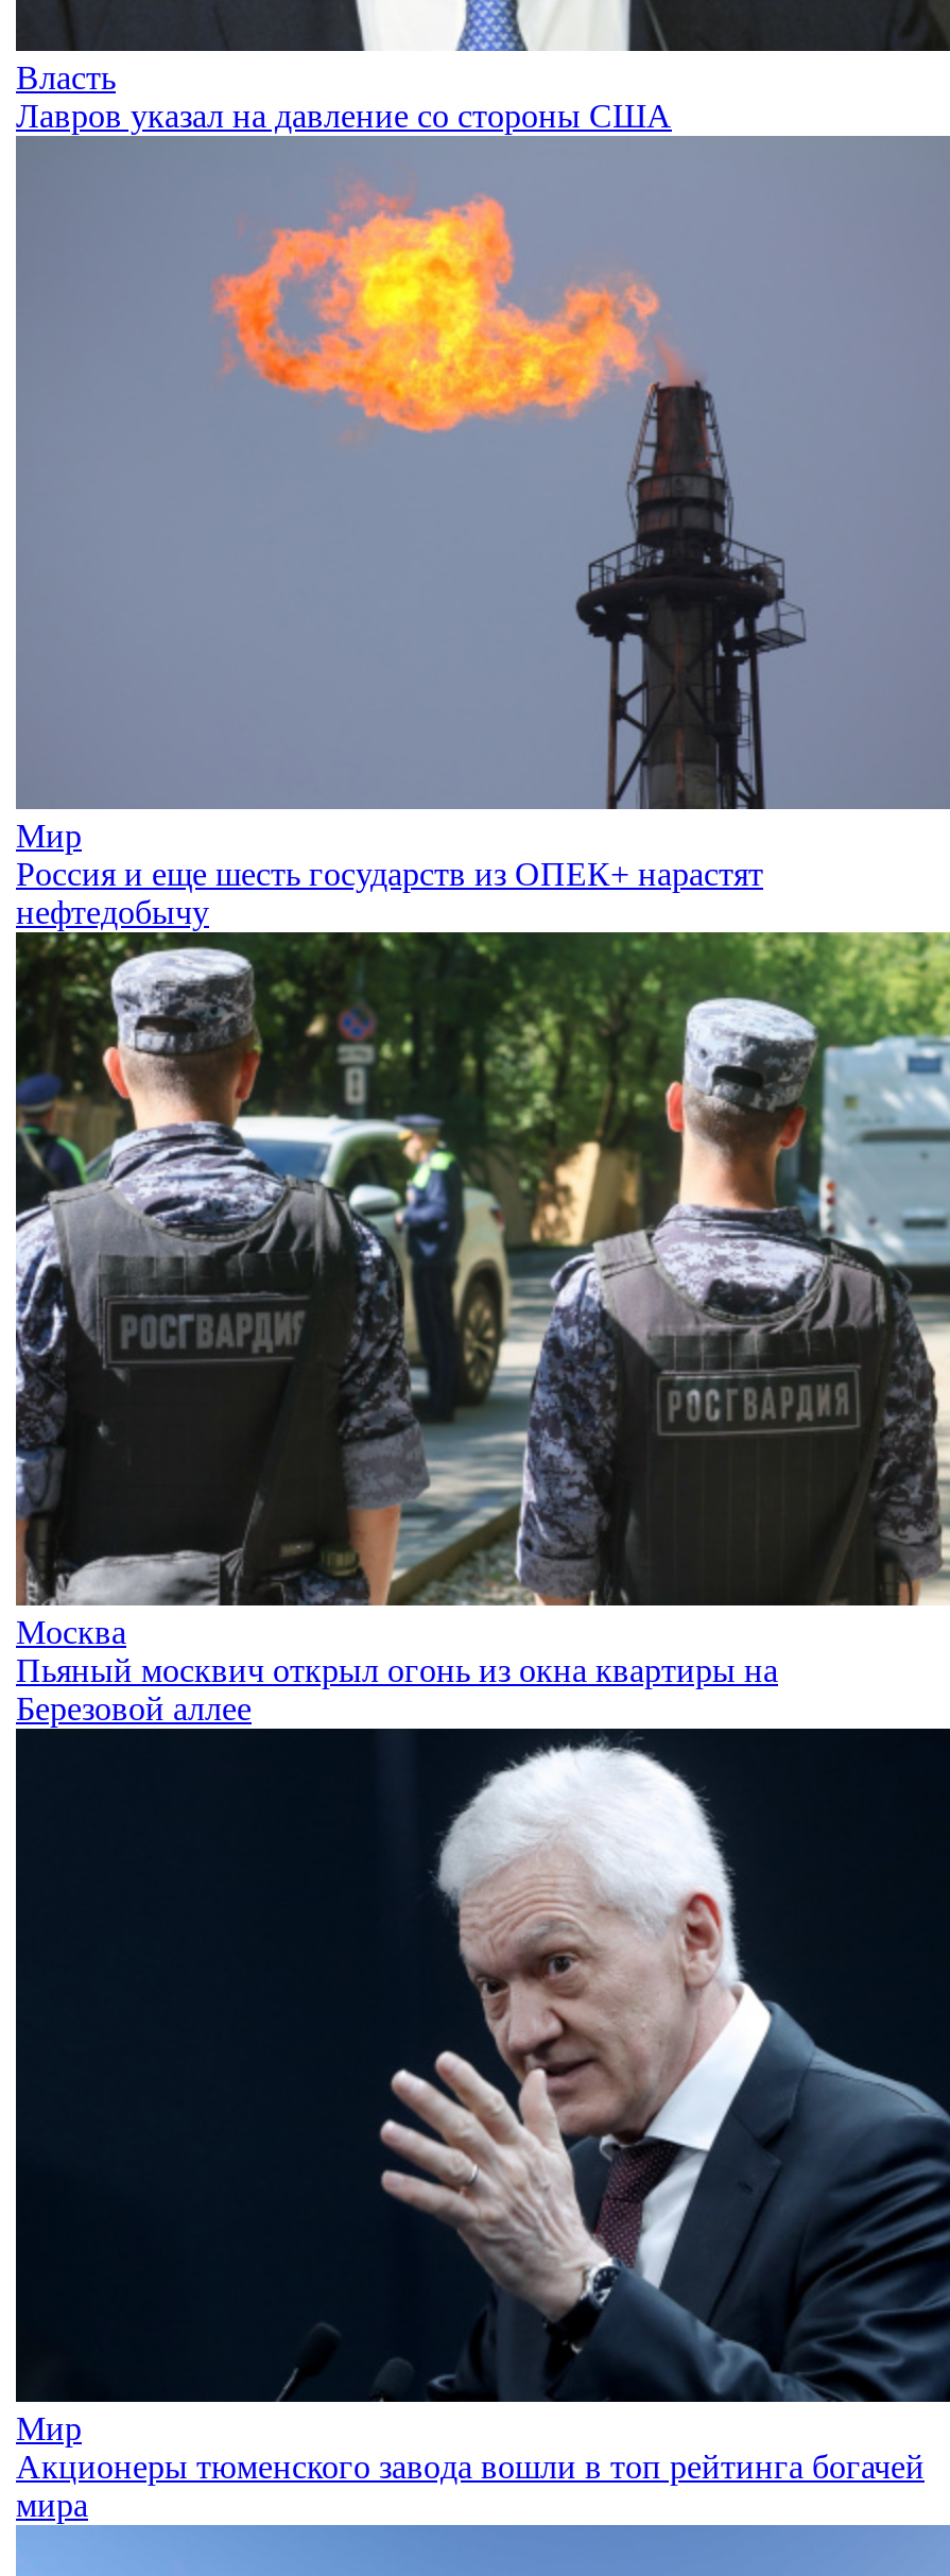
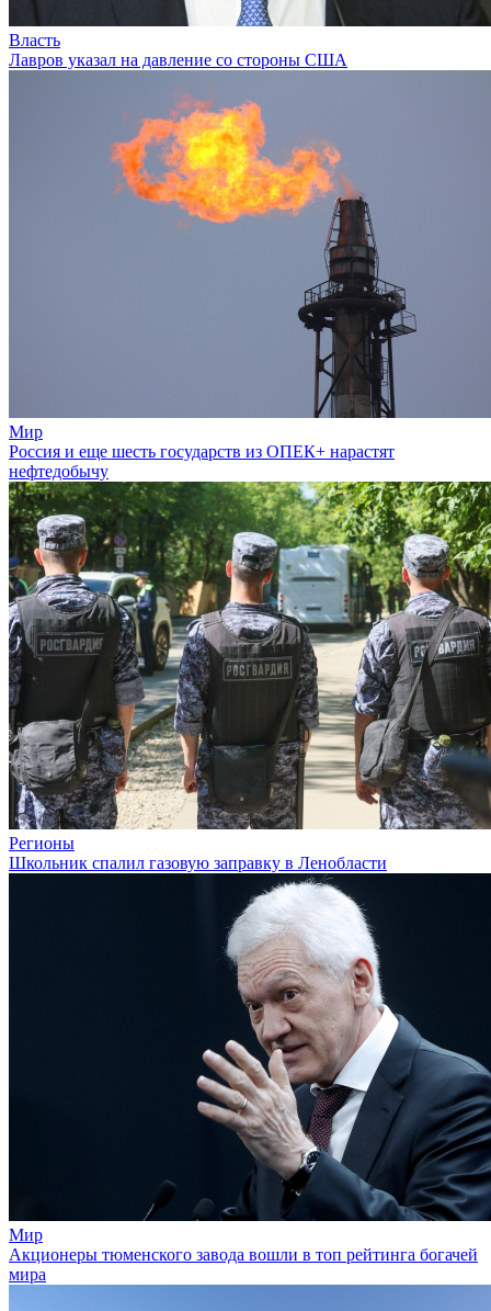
- [image]
- Москва
- Пьяный москвич открыл огонь из окна квартиры на
- Березовой аллее
+ [image]
+ Регионы
+ Школьник спалил газовую заправку в Ленобласти
